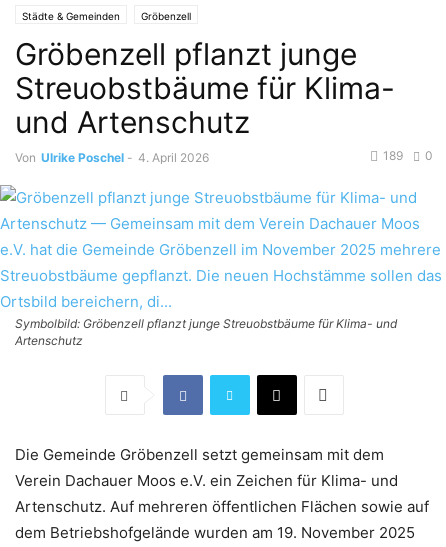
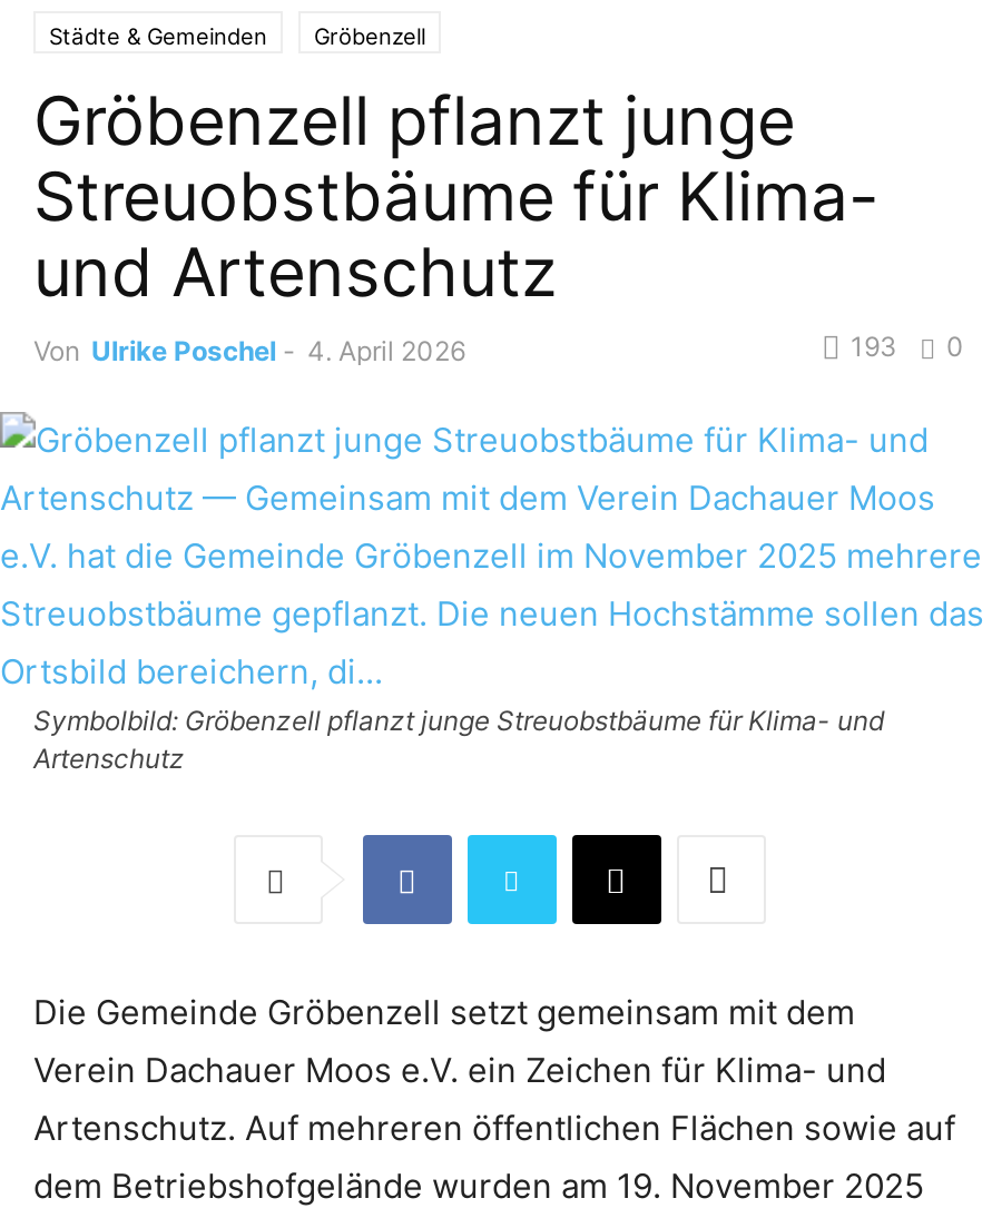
- 189 0
+ 193 0
